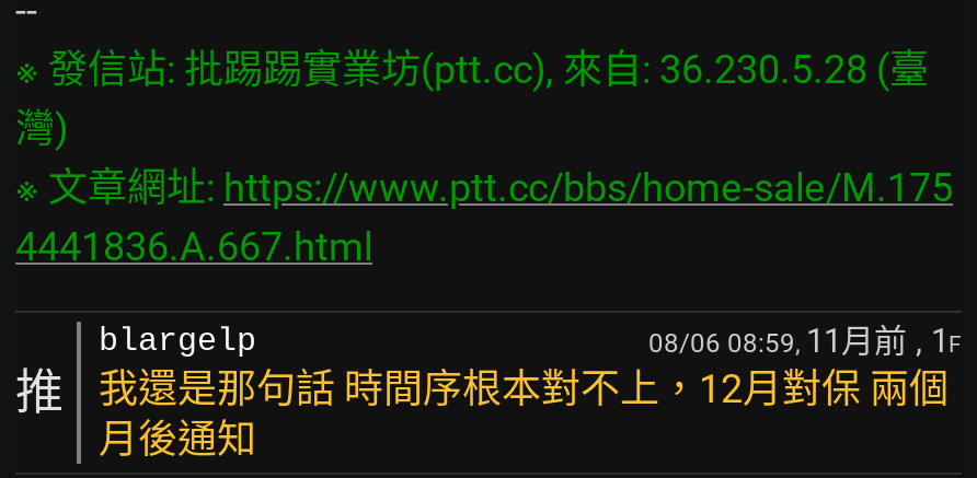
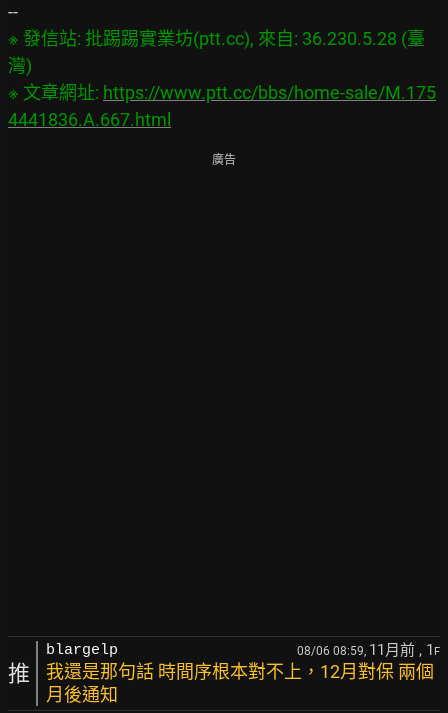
+ 廣告
